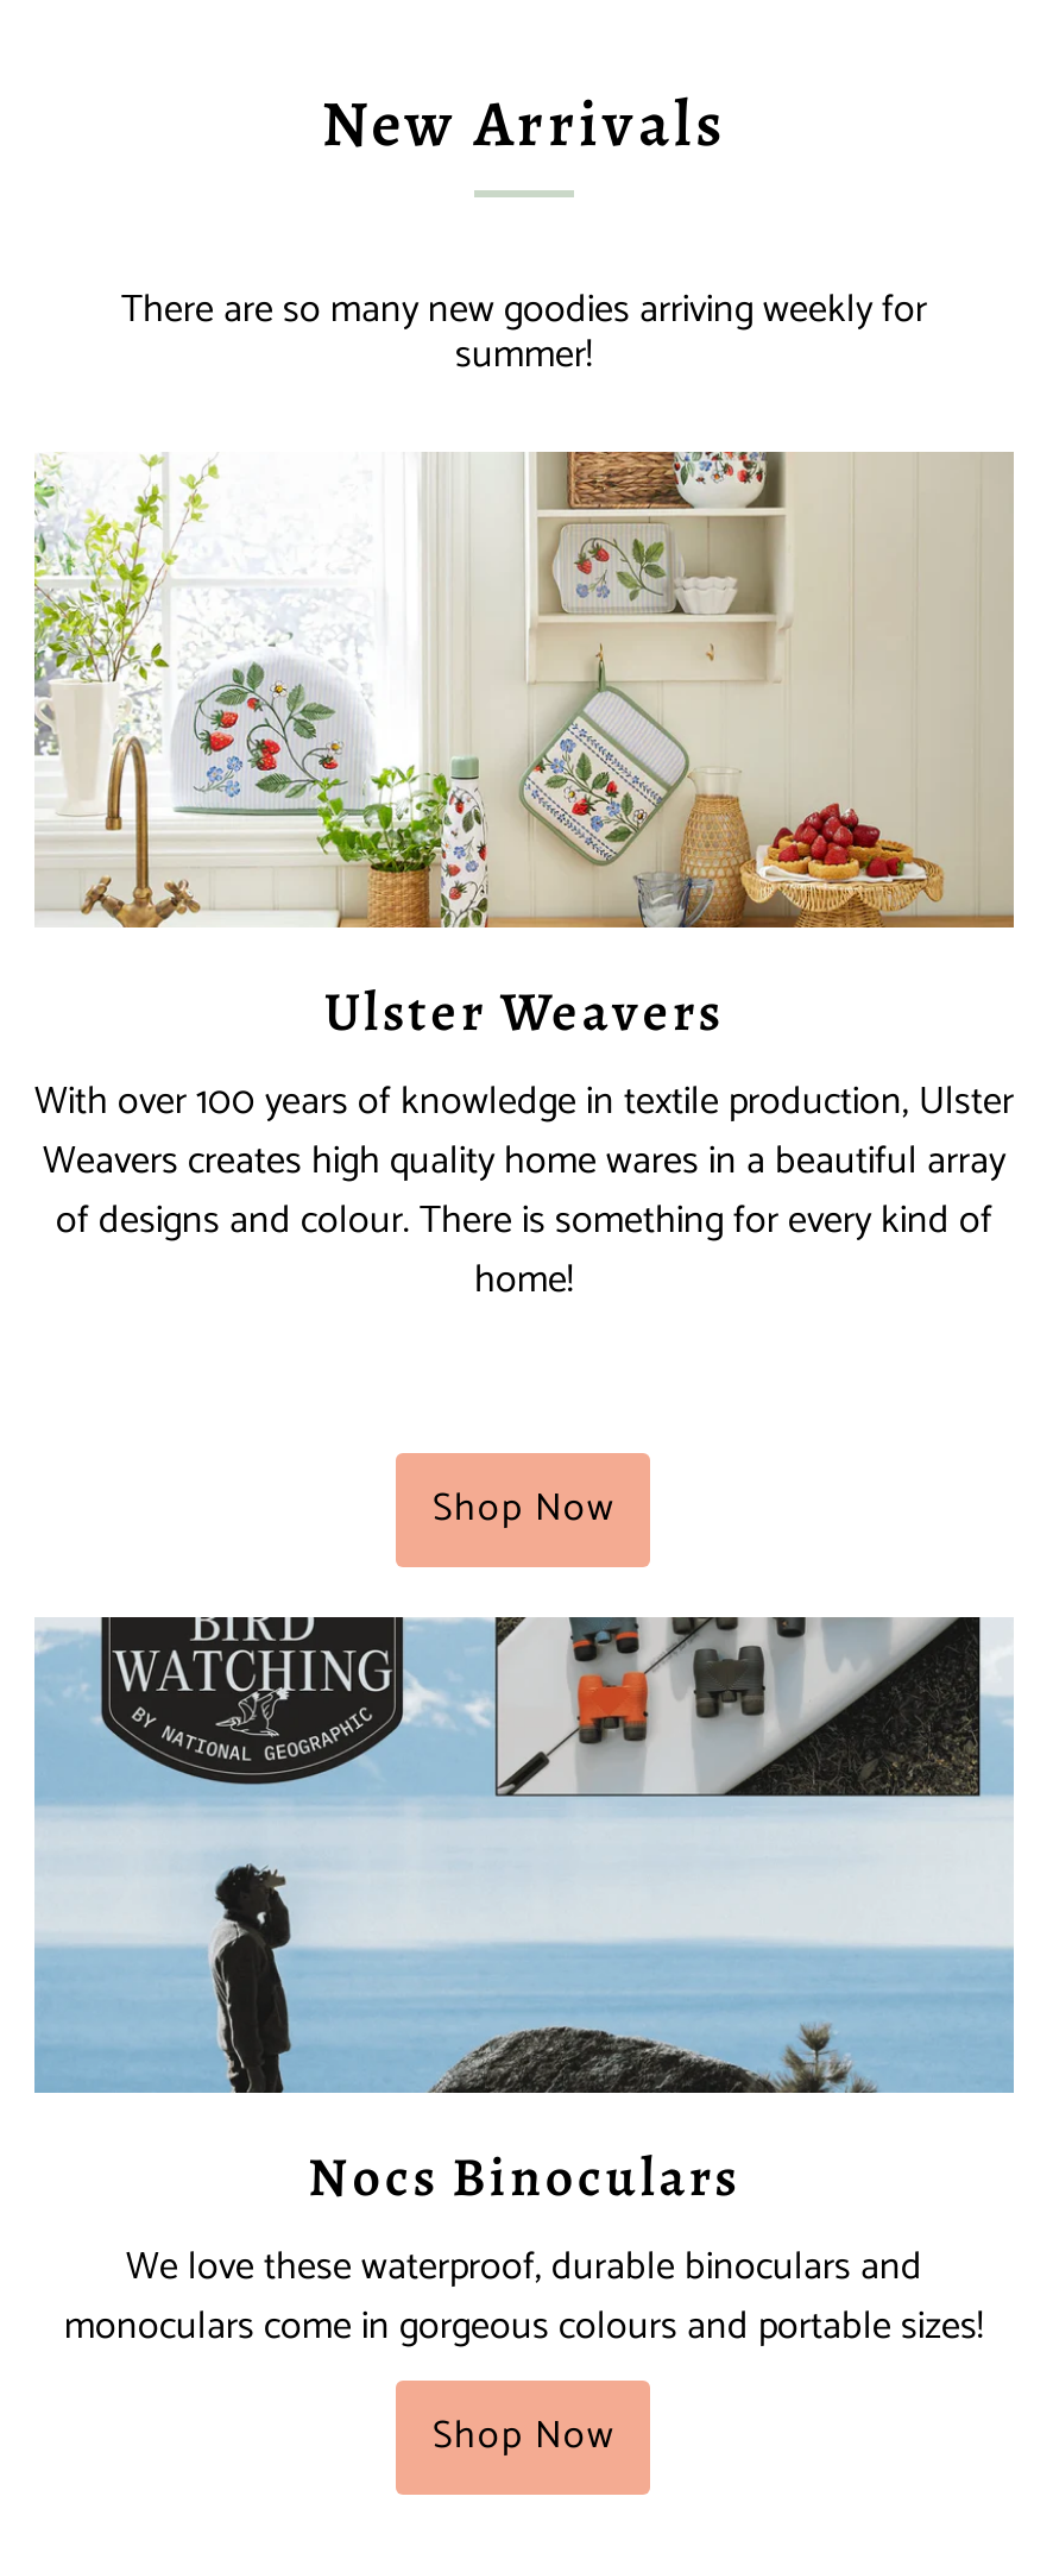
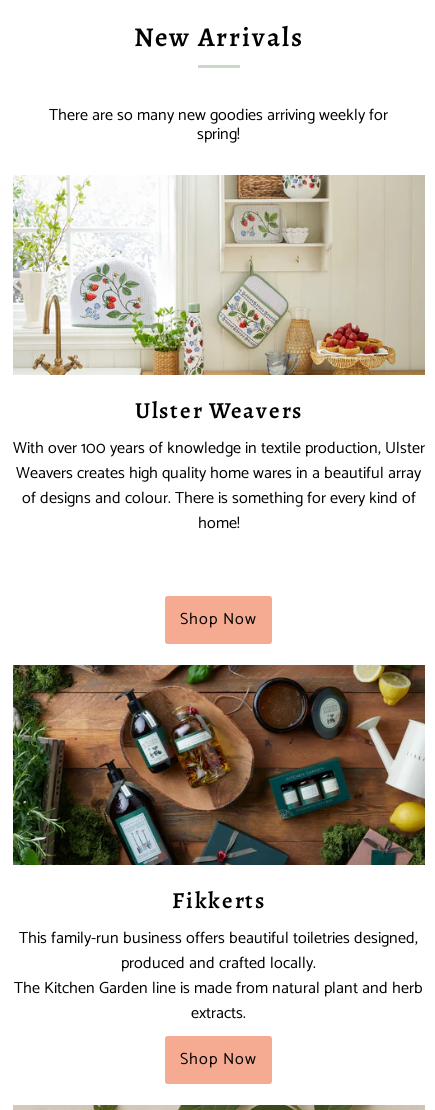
- summer!
+ spring!

- [image]
- Nocs Binoculars
- We love these waterproof, durable binoculars and
- monoculars come in gorgeous colours and portable sizes!
+ [image]
+ Fikkerts
+ This family-run business offers beautiful toiletries designed,
+ produced and crafted locally.
+ The Kitchen Garden line is made from natural plant and herb
+ extracts.
